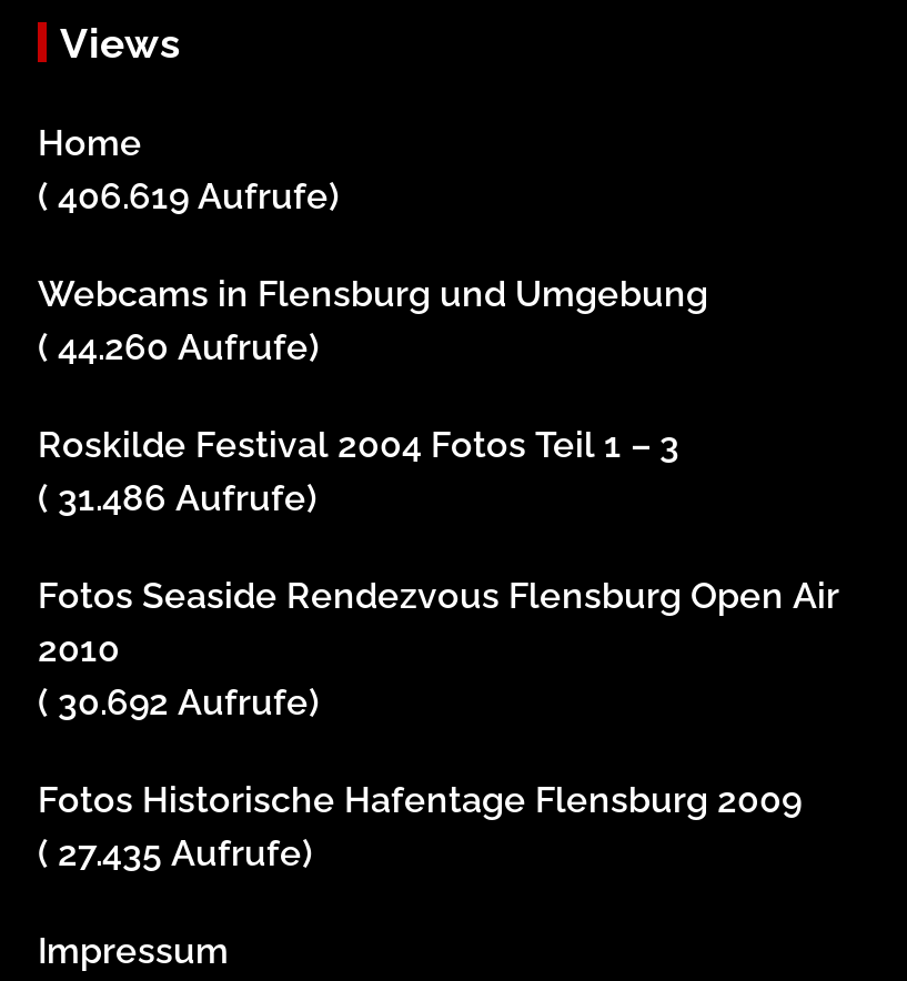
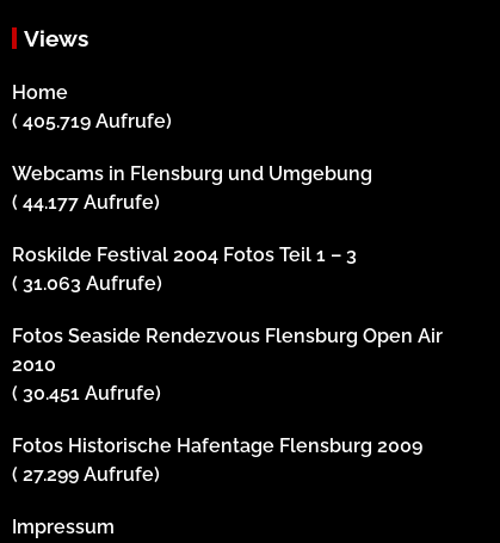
- ( 406.619 Aufrufe)
+ ( 405.719 Aufrufe)

- ( 44.260 Aufrufe)
+ ( 44.177 Aufrufe)

- ( 31.486 Aufrufe)
+ ( 31.063 Aufrufe)

- ( 30.692 Aufrufe)
+ ( 30.451 Aufrufe)

- ( 27.435 Aufrufe)
+ ( 27.299 Aufrufe)
